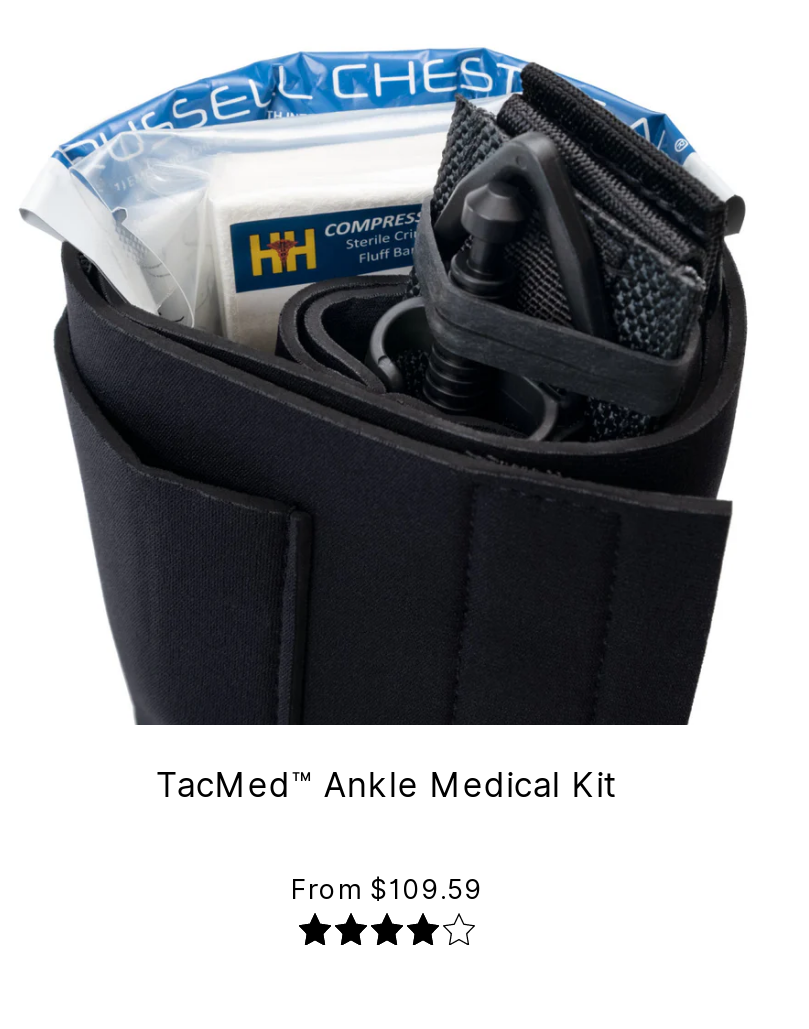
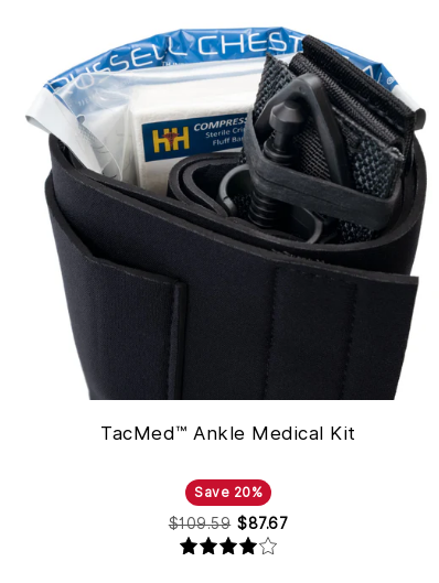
- From $109.59
+ Save 20%
+ $109.59 $87.67
